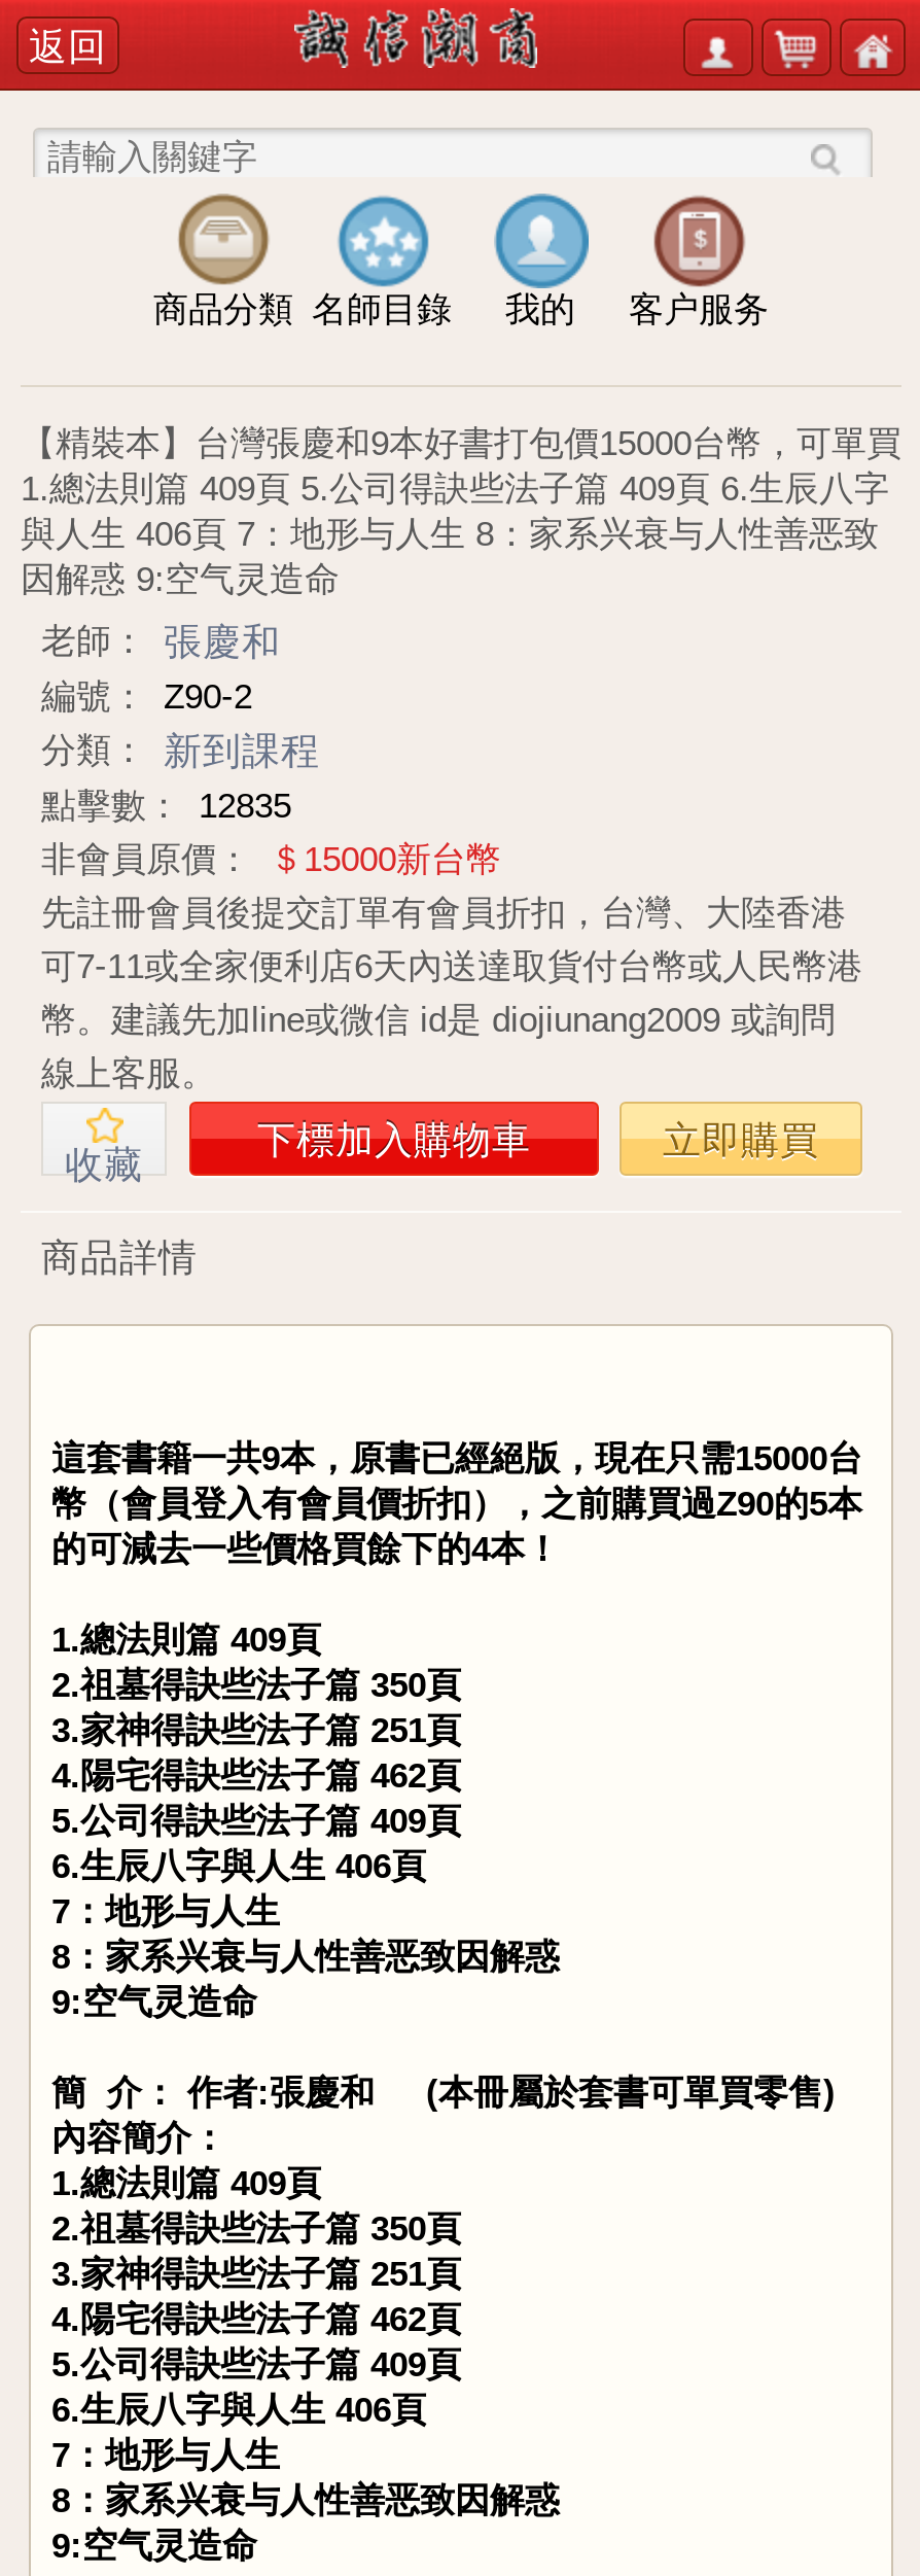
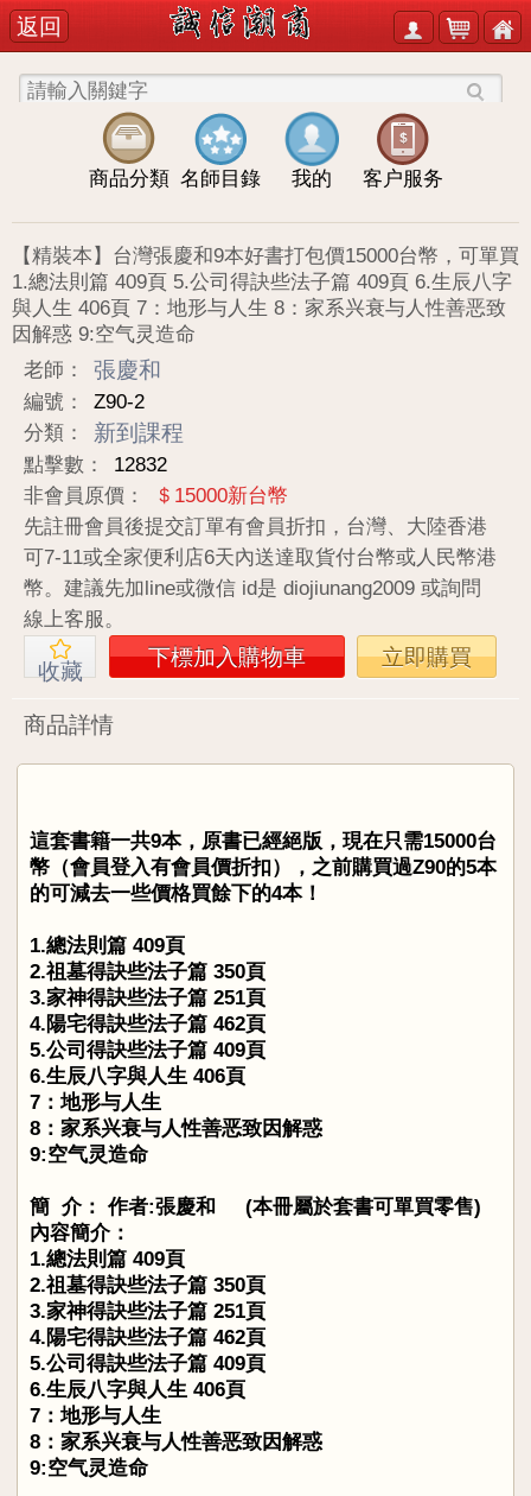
- 點擊數： 12835
+ 點擊數： 12832
